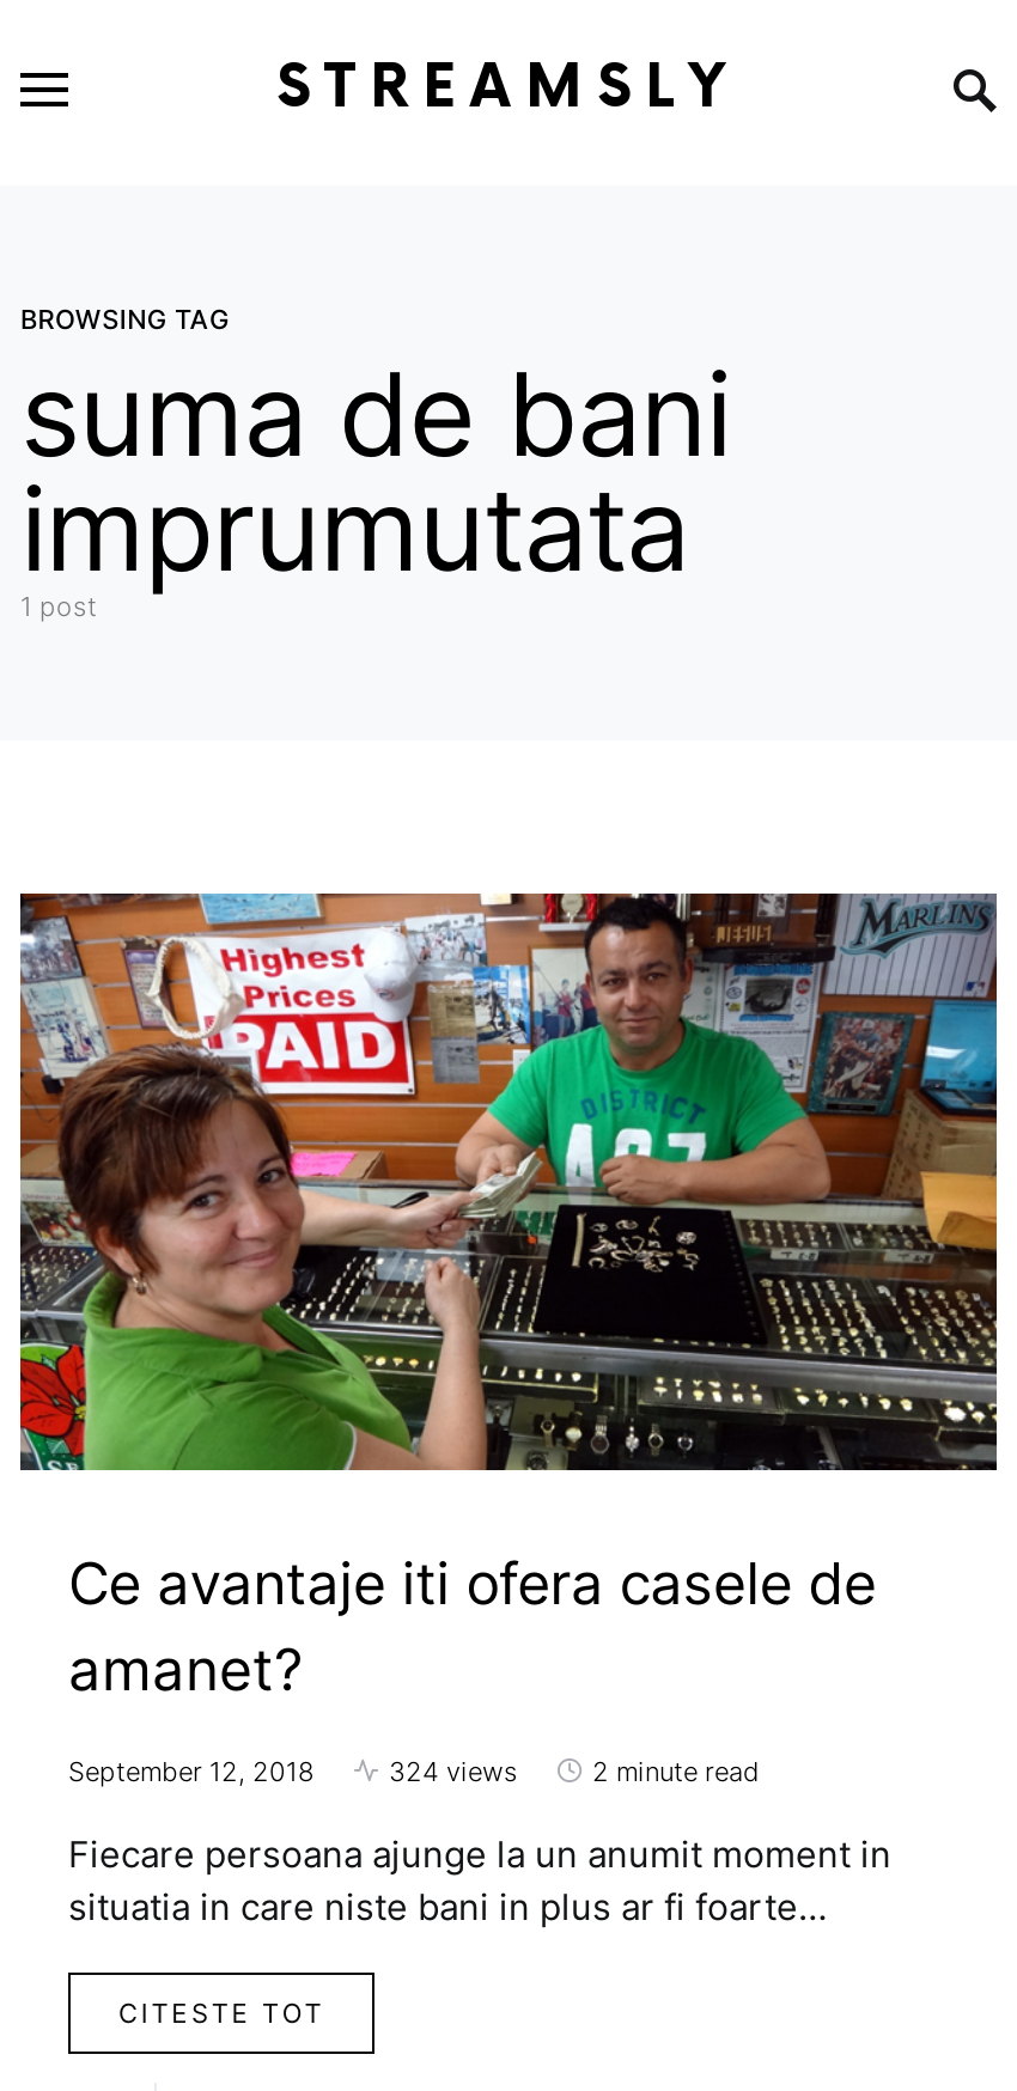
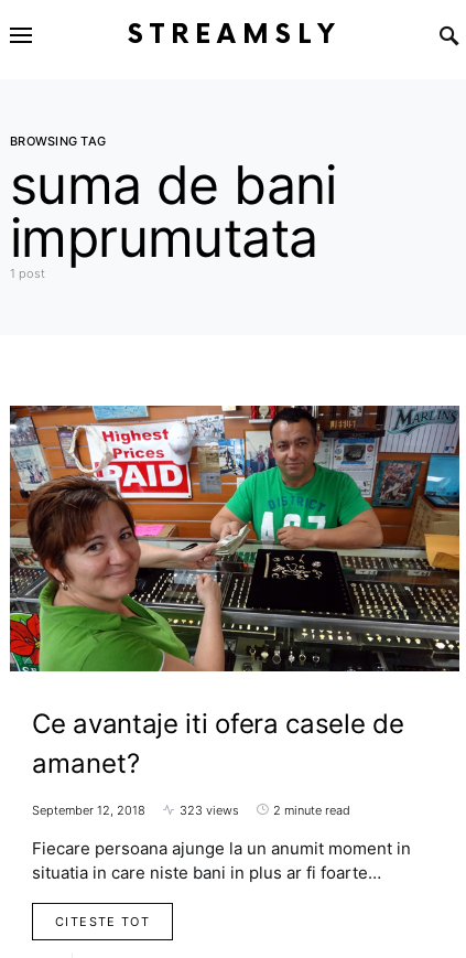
- 324 views
+ 323 views
